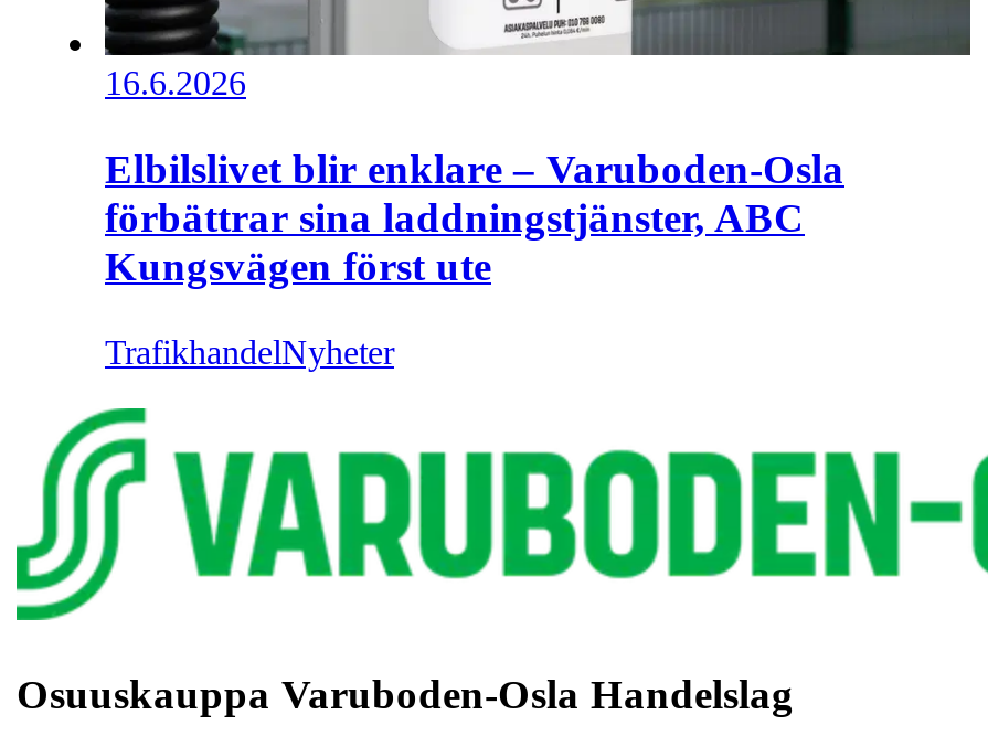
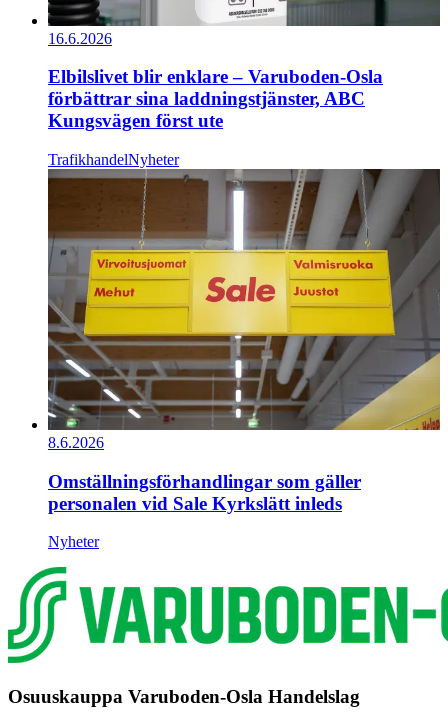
+ [image]
+ 8.6.2026
+ Omställningsförhandlingar som gäller
+ personalen vid Sale Kyrkslätt inleds
+ Nyheter
